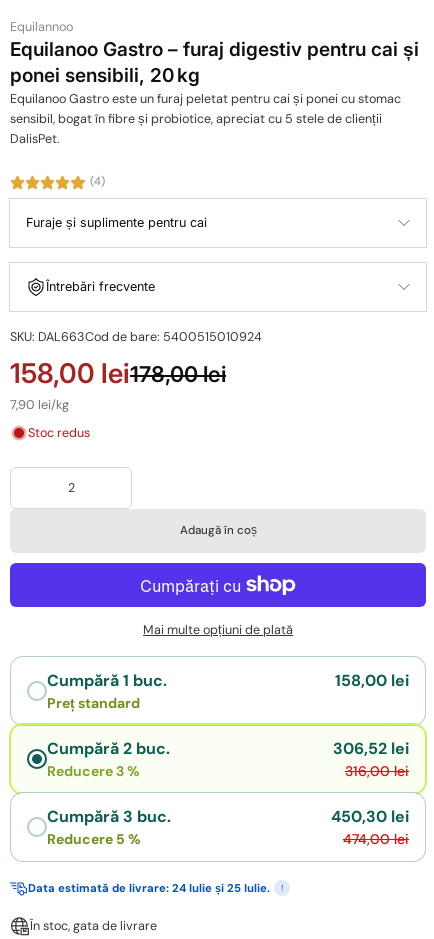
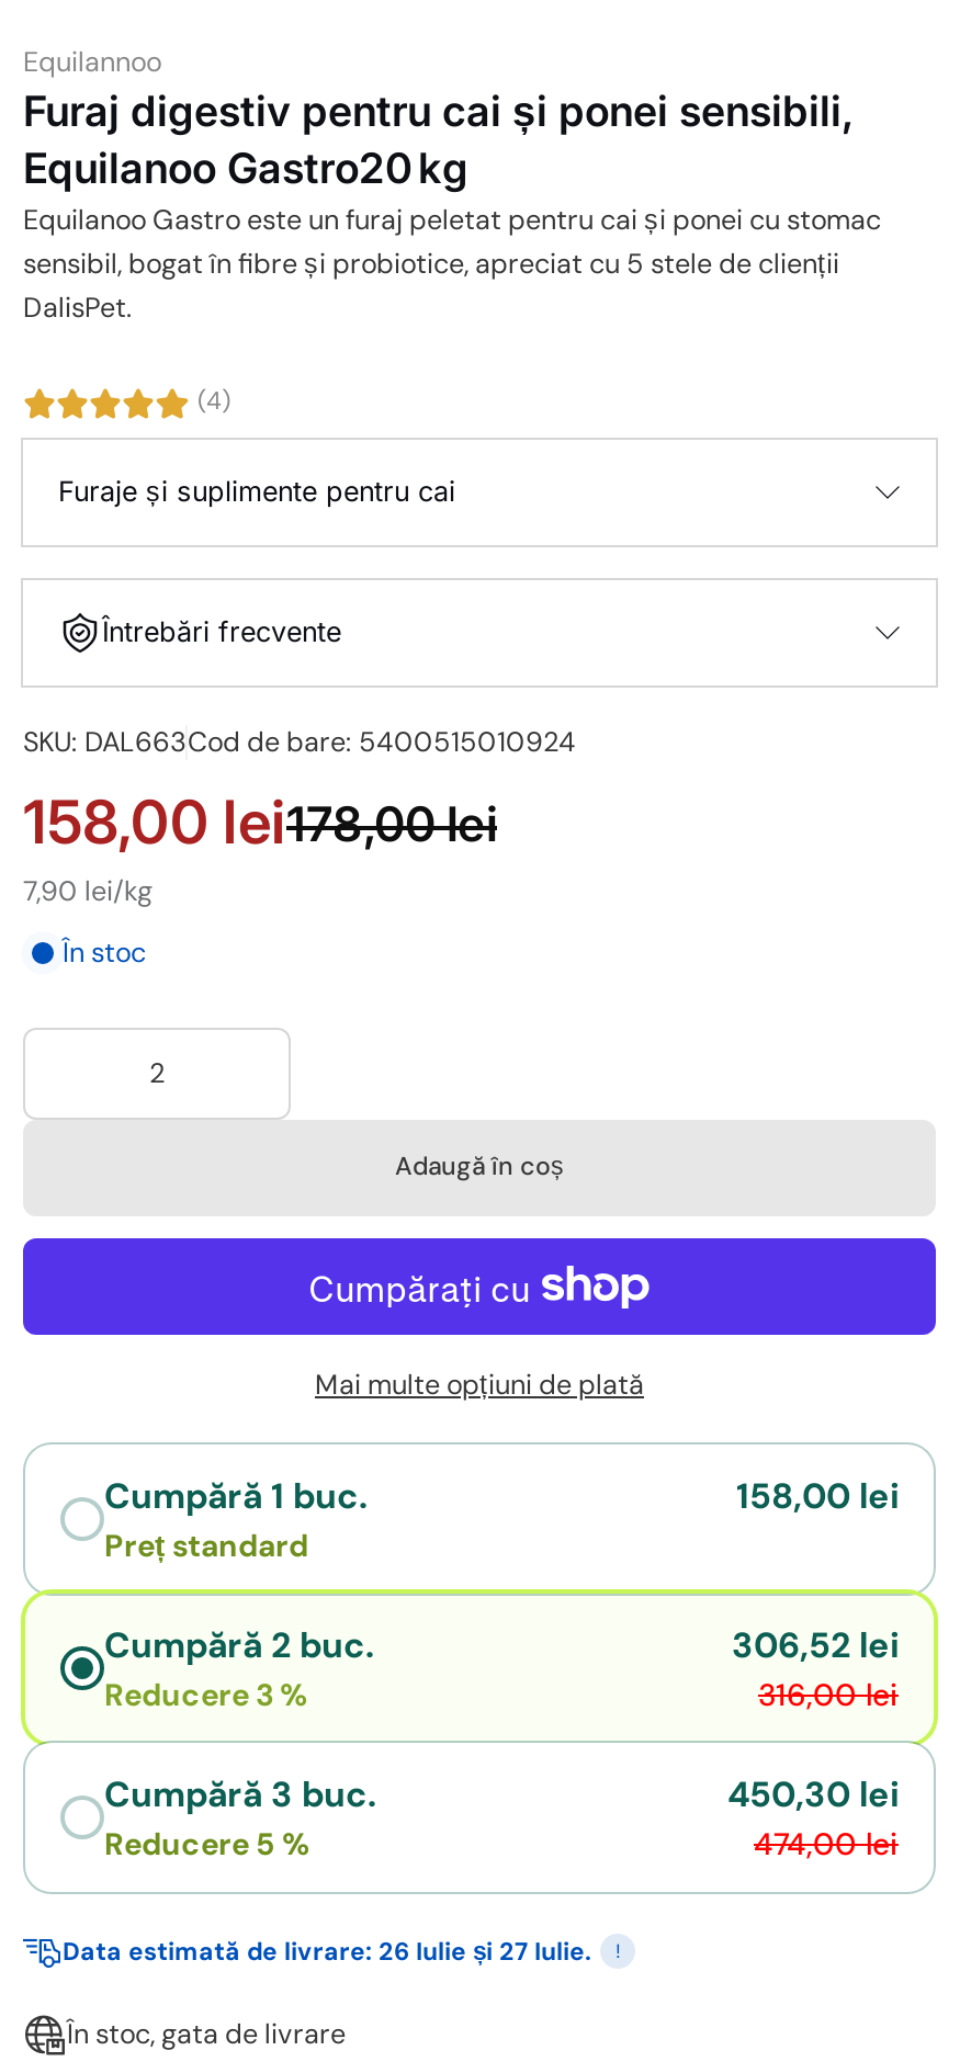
- Equilanoo Gastro – furaj digestiv pentru cai și
- ponei sensibili, 20 kg
+ Furaj digestiv pentru cai și ponei sensibili,
+ Equilanoo Gastro20 kg

- Stoc redus
+ În stoc

- Data estimată de livrare: 24 Iulie și 25 Iulie.
+ Data estimată de livrare: 26 Iulie și 27 Iulie.
